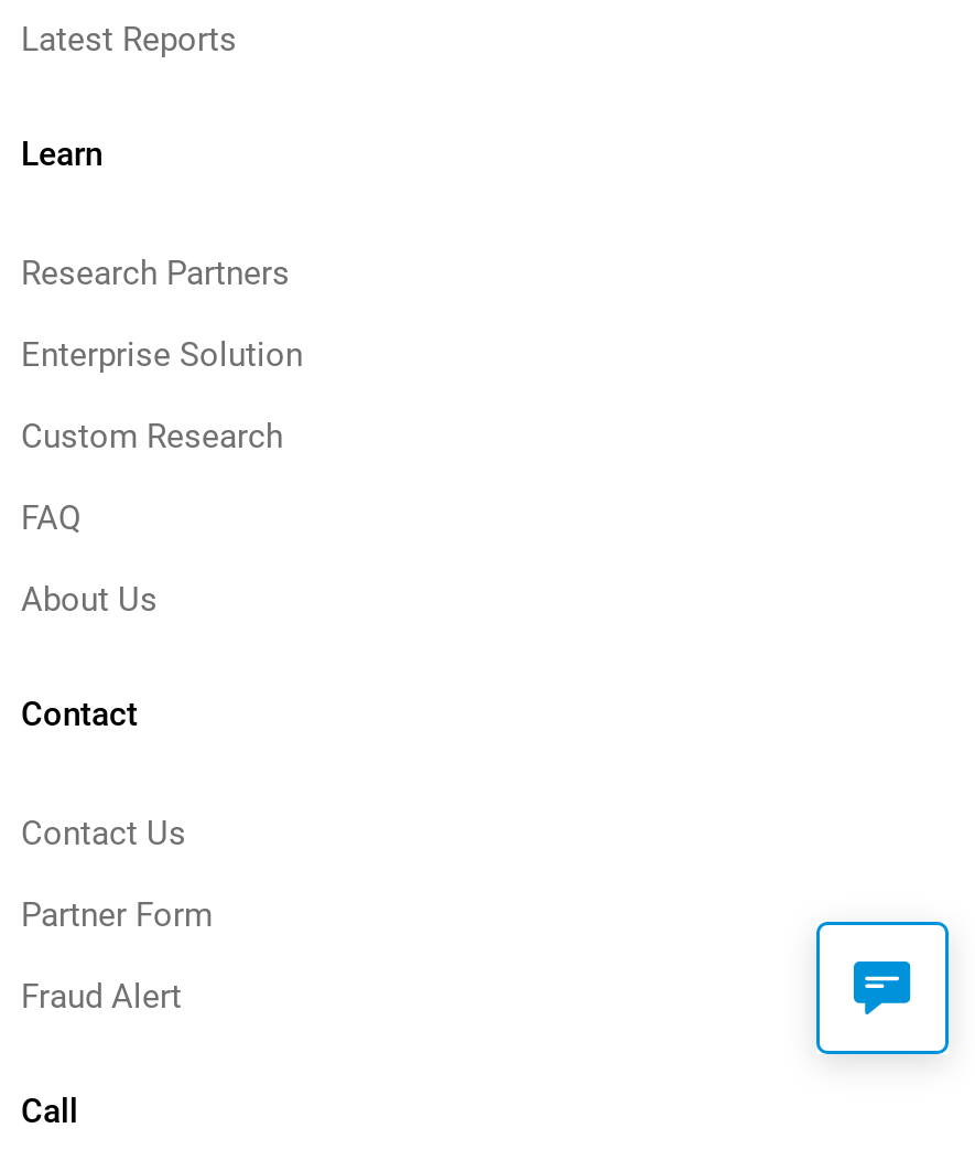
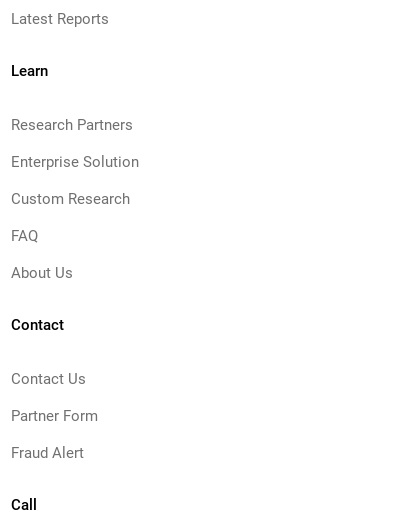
- [image]
